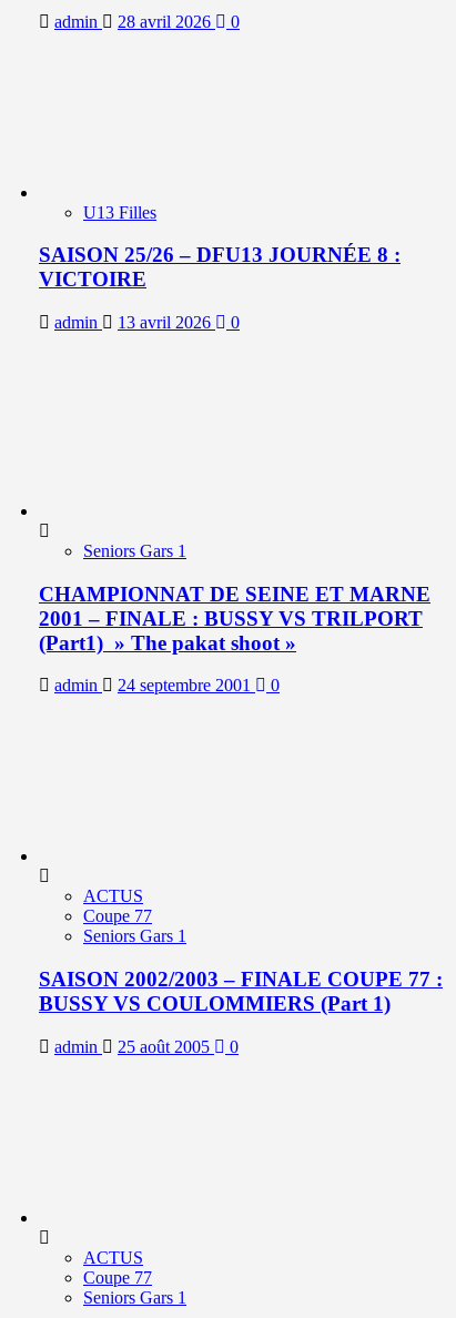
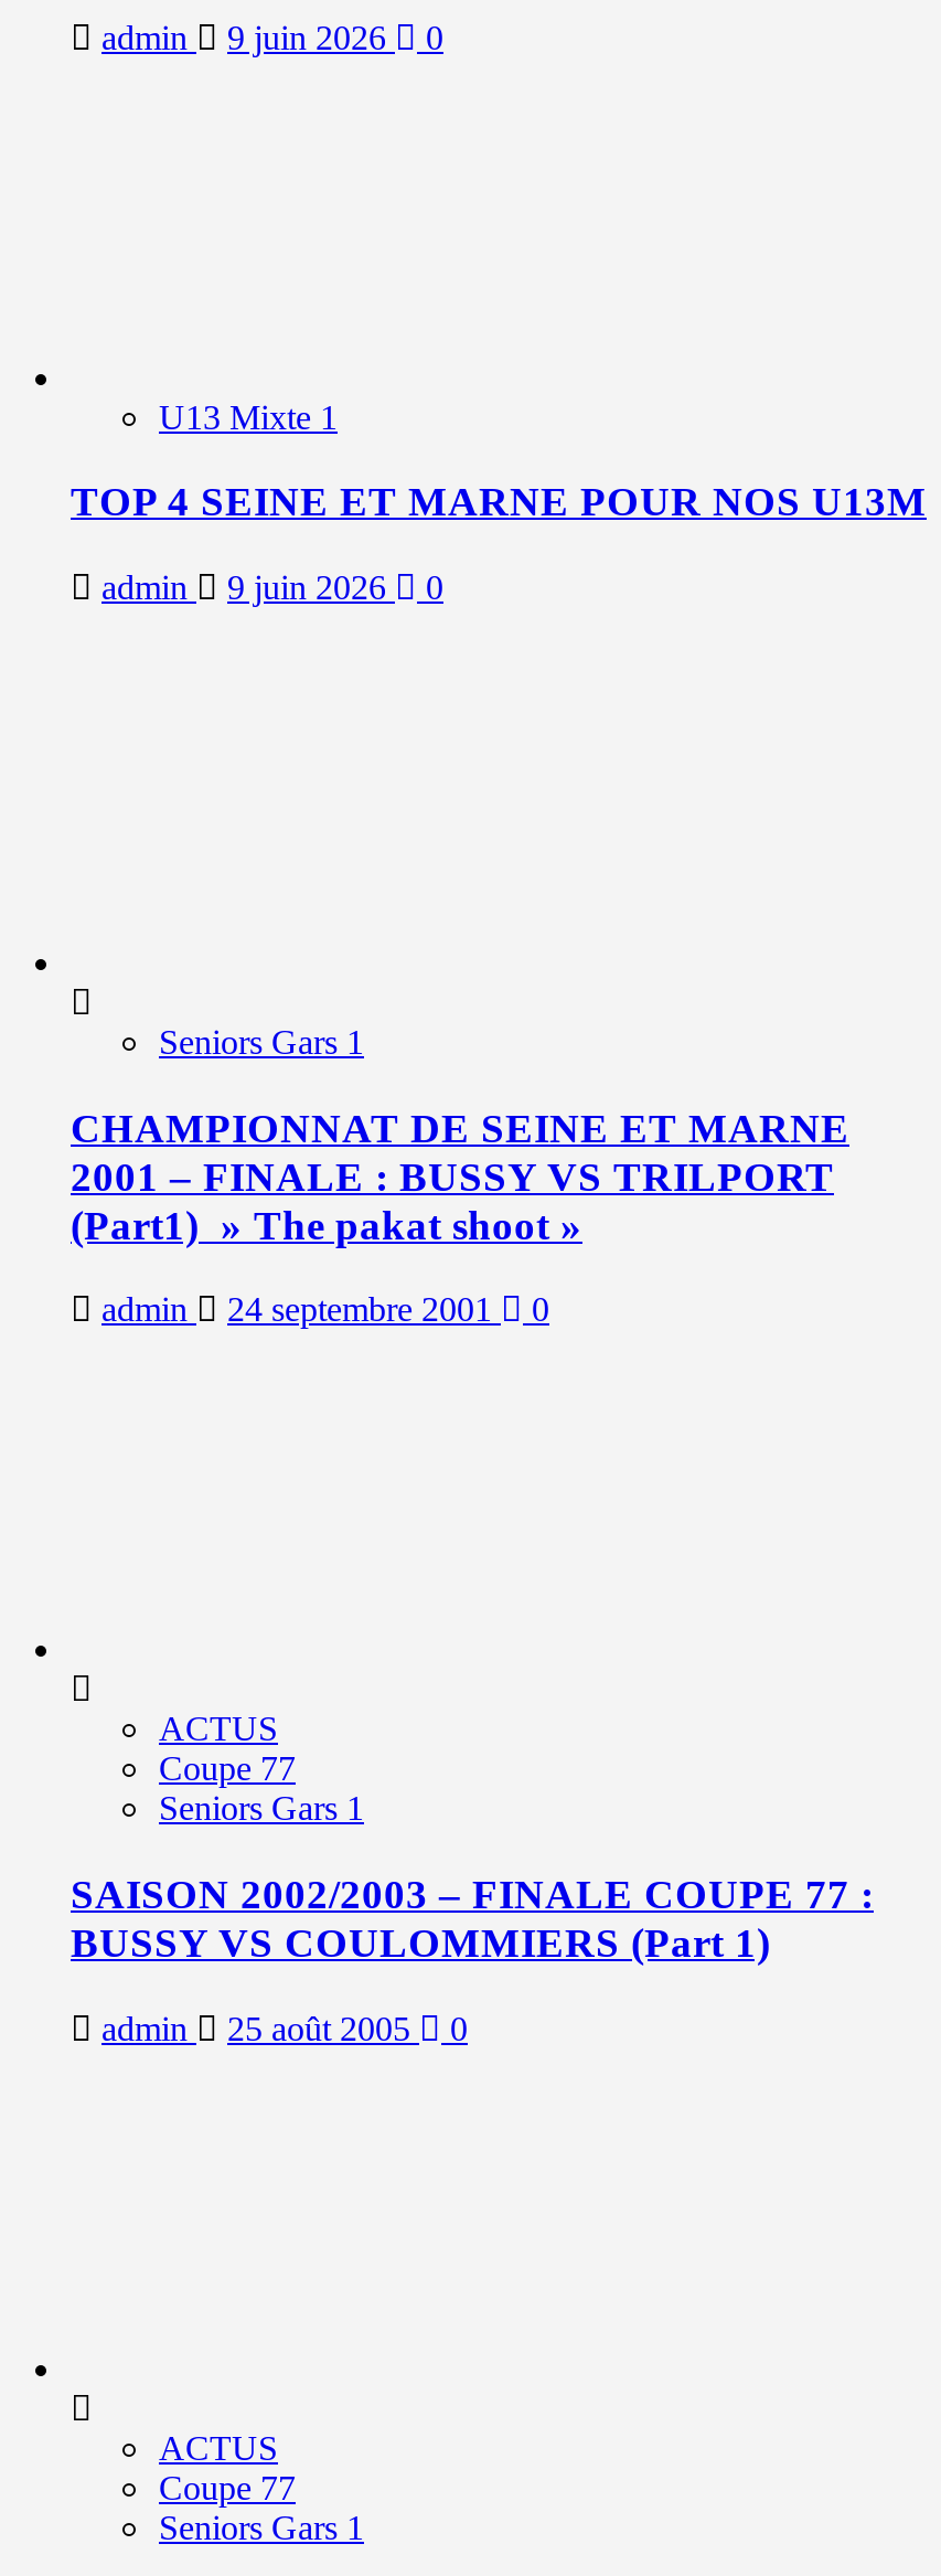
- admin 28 avril 2026 0
+ admin 9 juin 2026 0

- U13 Filles
+ U13 Mixte 1

- SAISON 25/26 – DFU13 JOURNÉE 8 :
- VICTOIRE
+ TOP 4 SEINE ET MARNE POUR NOS U13M

- admin 13 avril 2026 0
+ admin 9 juin 2026 0
